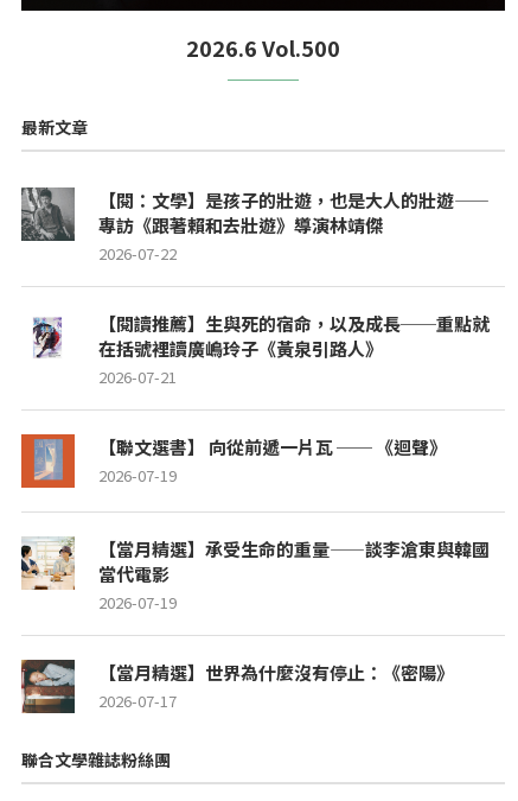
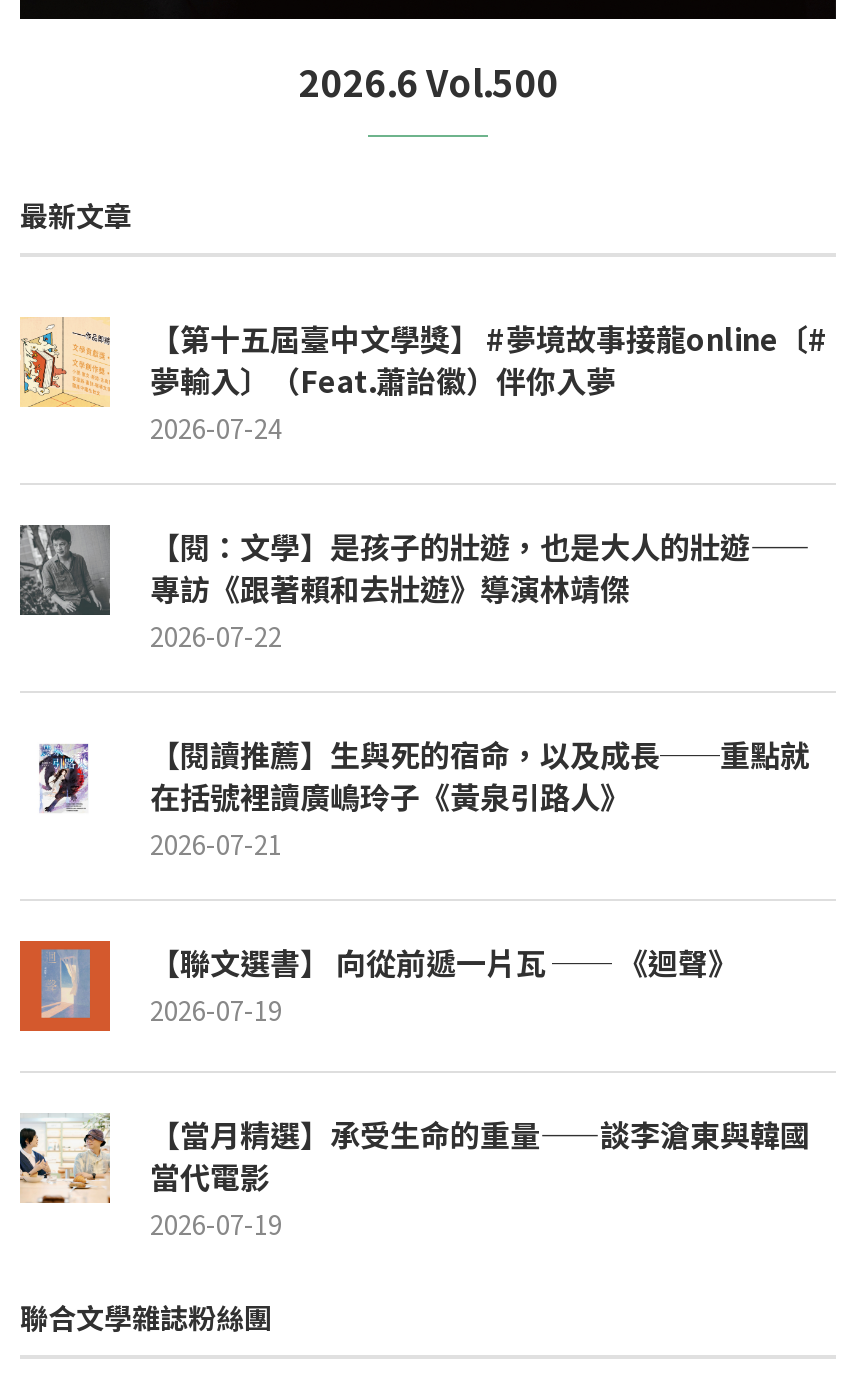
+ [image]
+ 【第十五屆臺中文學獎】 #夢境故事接龍online〔#
+ 夢輸入〕（Feat.蕭詒徽）伴你入夢
+ 2026-07-24

moved down: [image] | 【閱：文學】是孩子的壯遊，也是大人的壯遊—— | 專訪《跟著賴和去壯遊》導演林靖傑 | ... | 當代電影 | 2026-07-19

- [image]
- 【當月精選】世界為什麼沒有停止：《密陽》
- 2026-07-17
